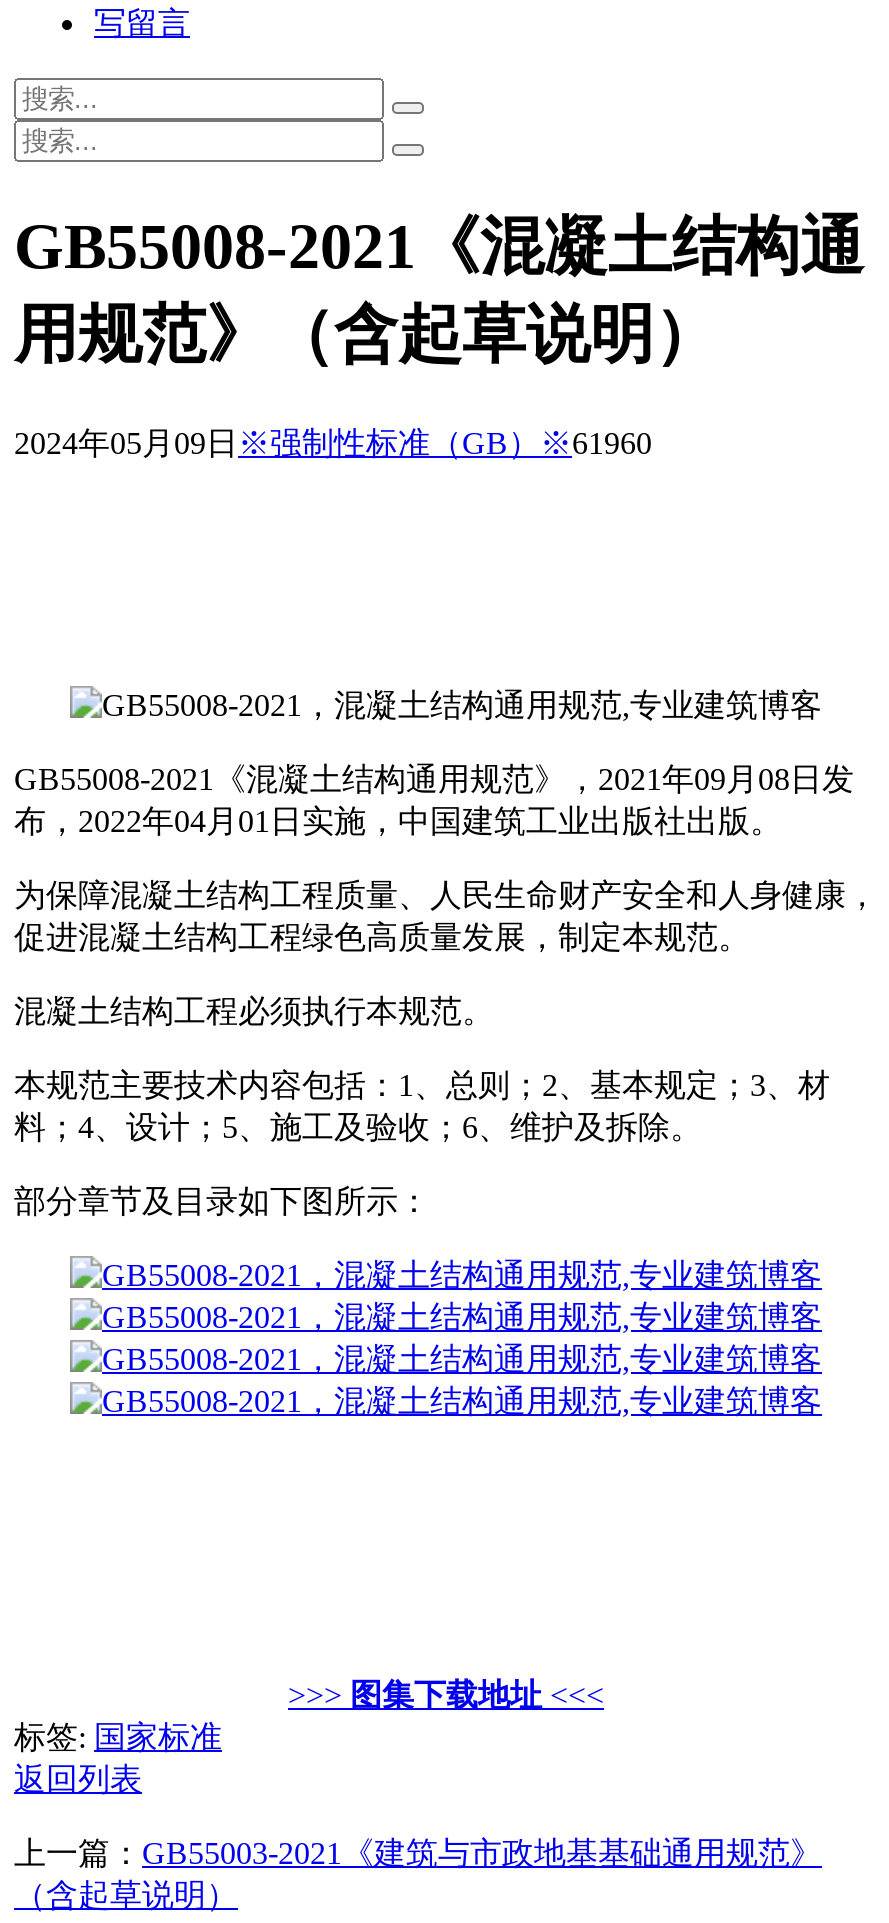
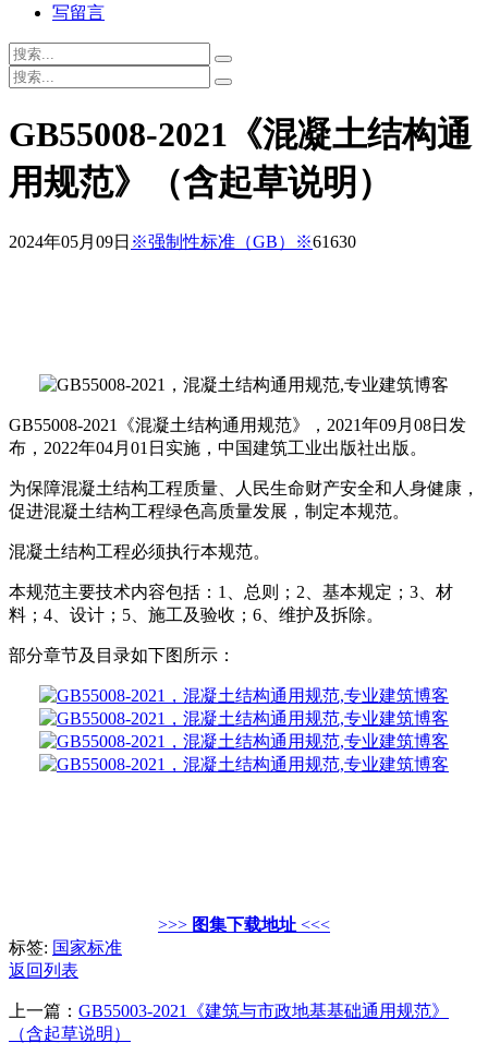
- 2024年05月09日※强制性标准（GB）※61960
+ 2024年05月09日※强制性标准（GB）※61630
